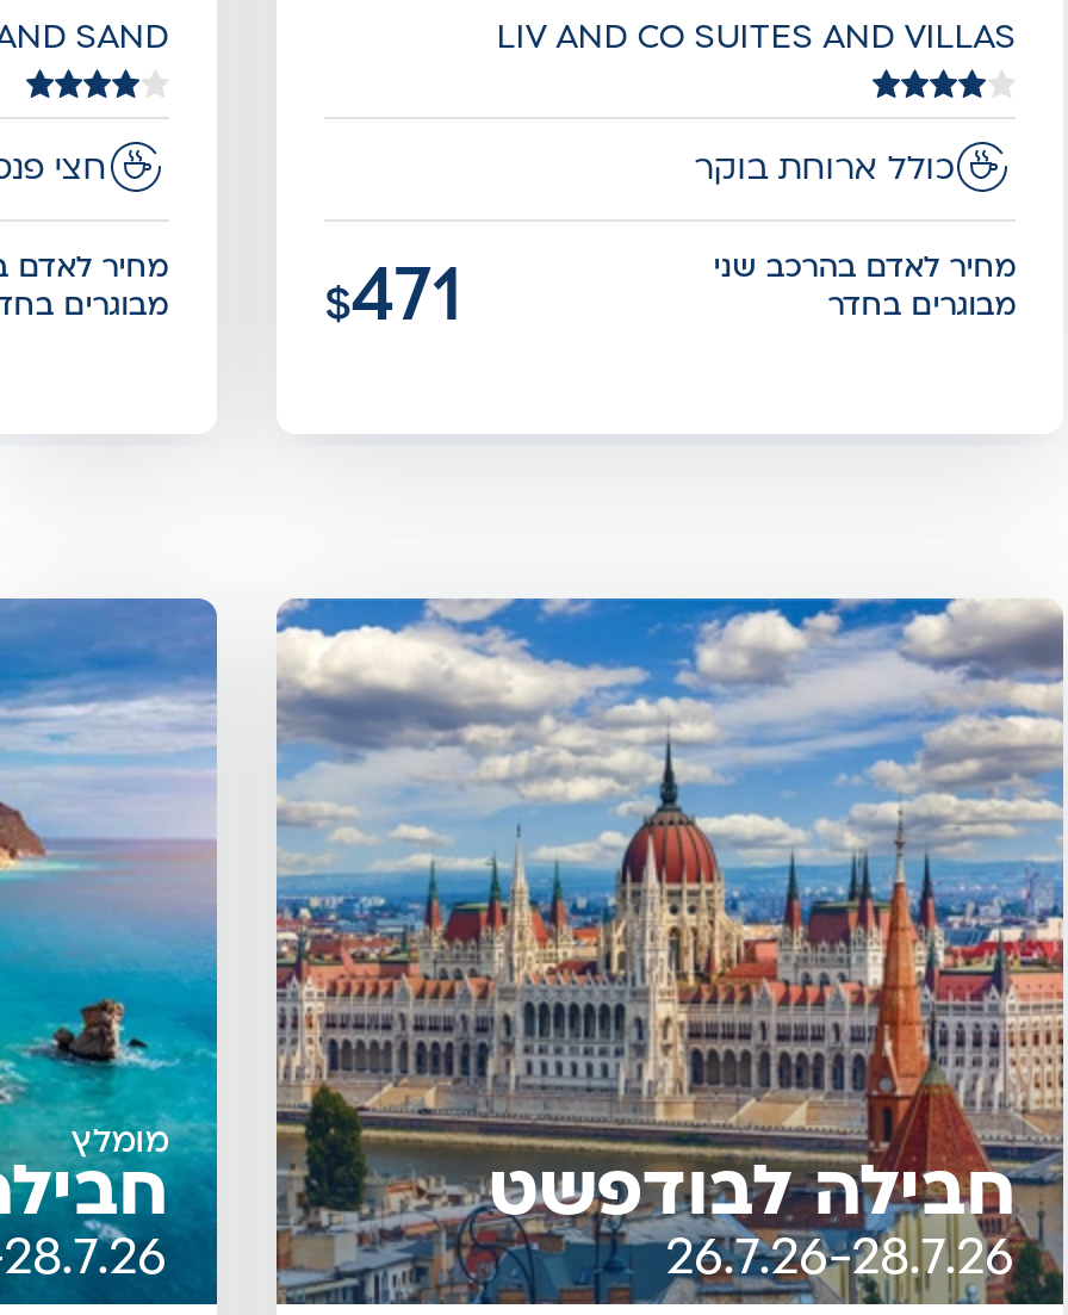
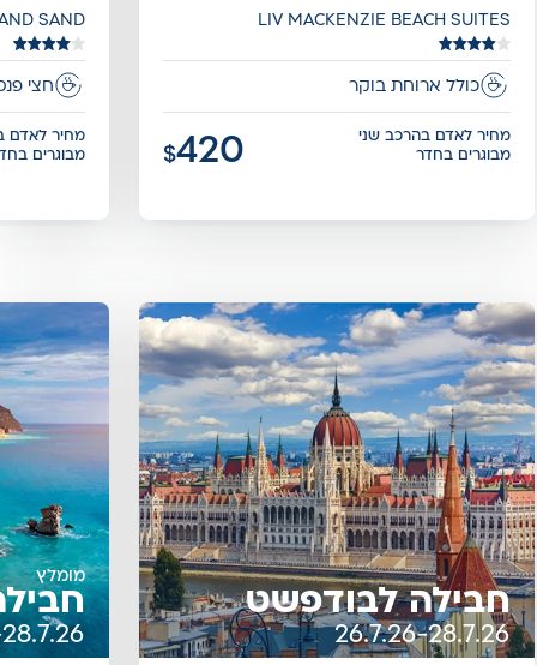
- LIV AND CO SUITES AND VILLAS
+ LIV MACKENZIE BEACH SUITES

- 471
+ 420
